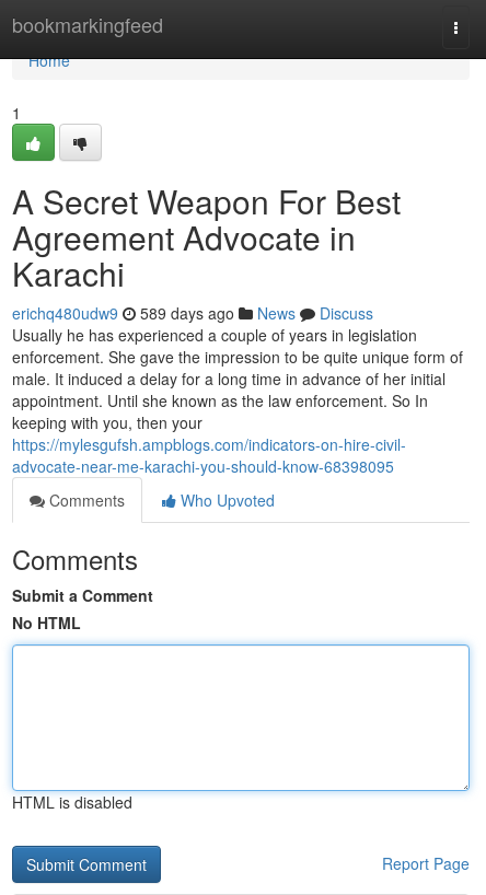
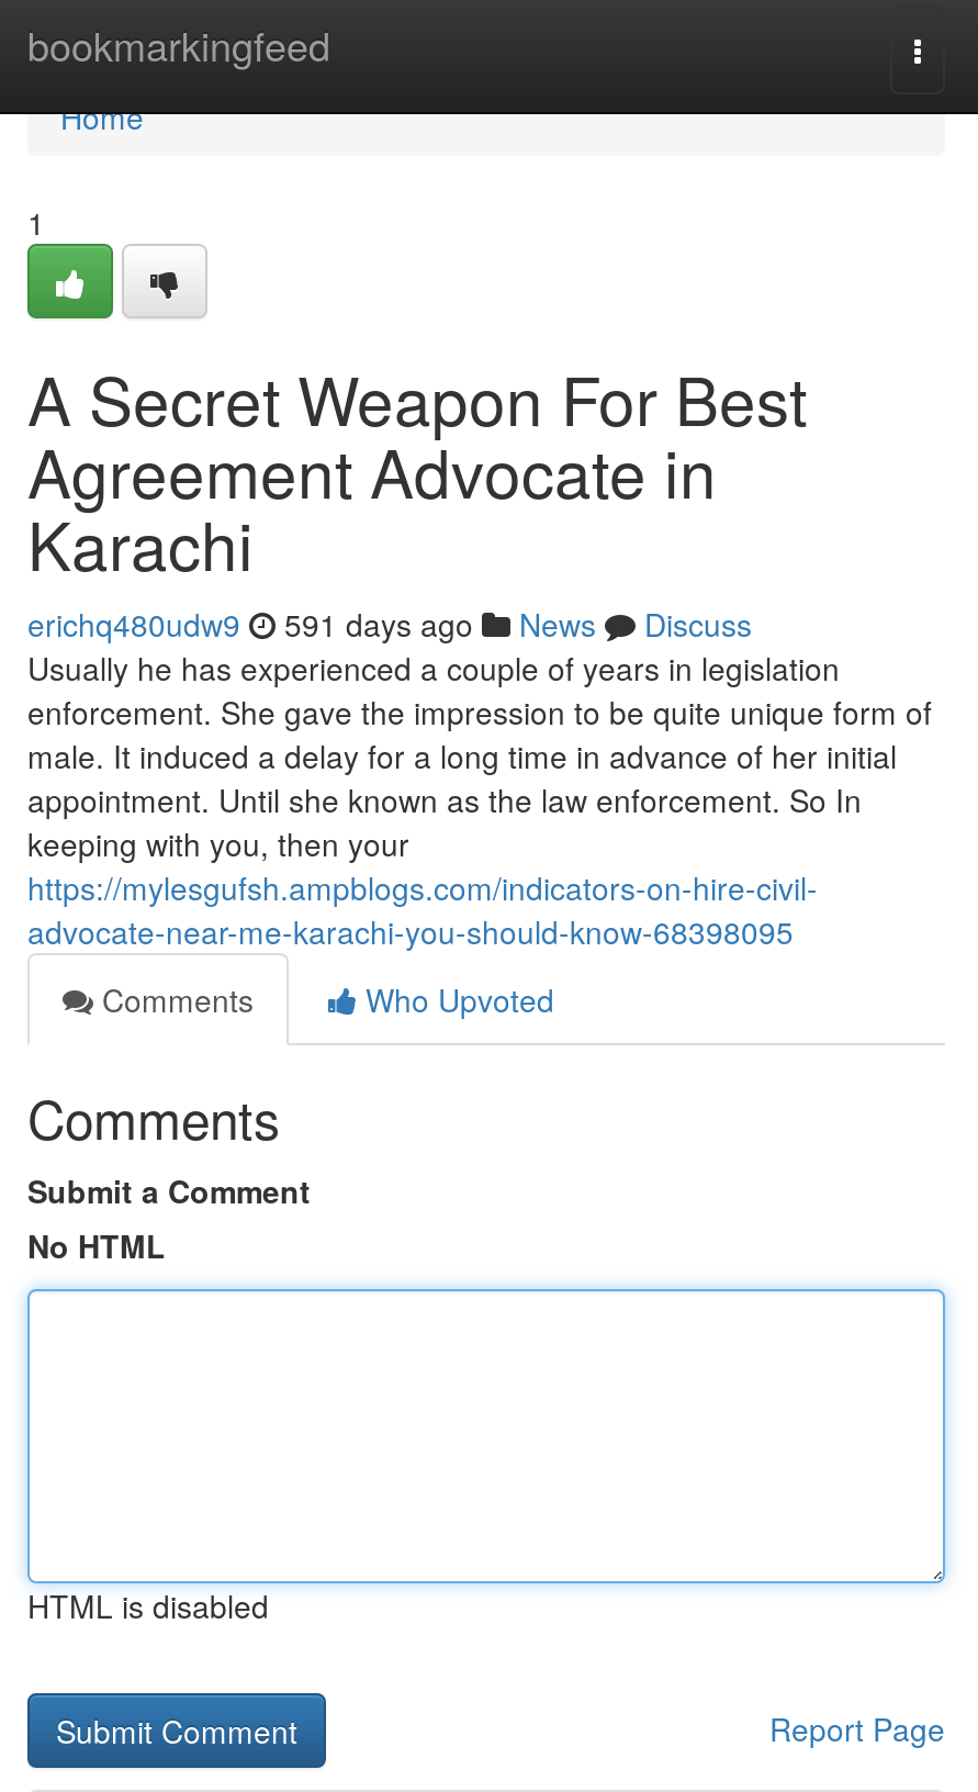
- erichq480udw9 589 days ago News Discuss
+ erichq480udw9 591 days ago News Discuss
